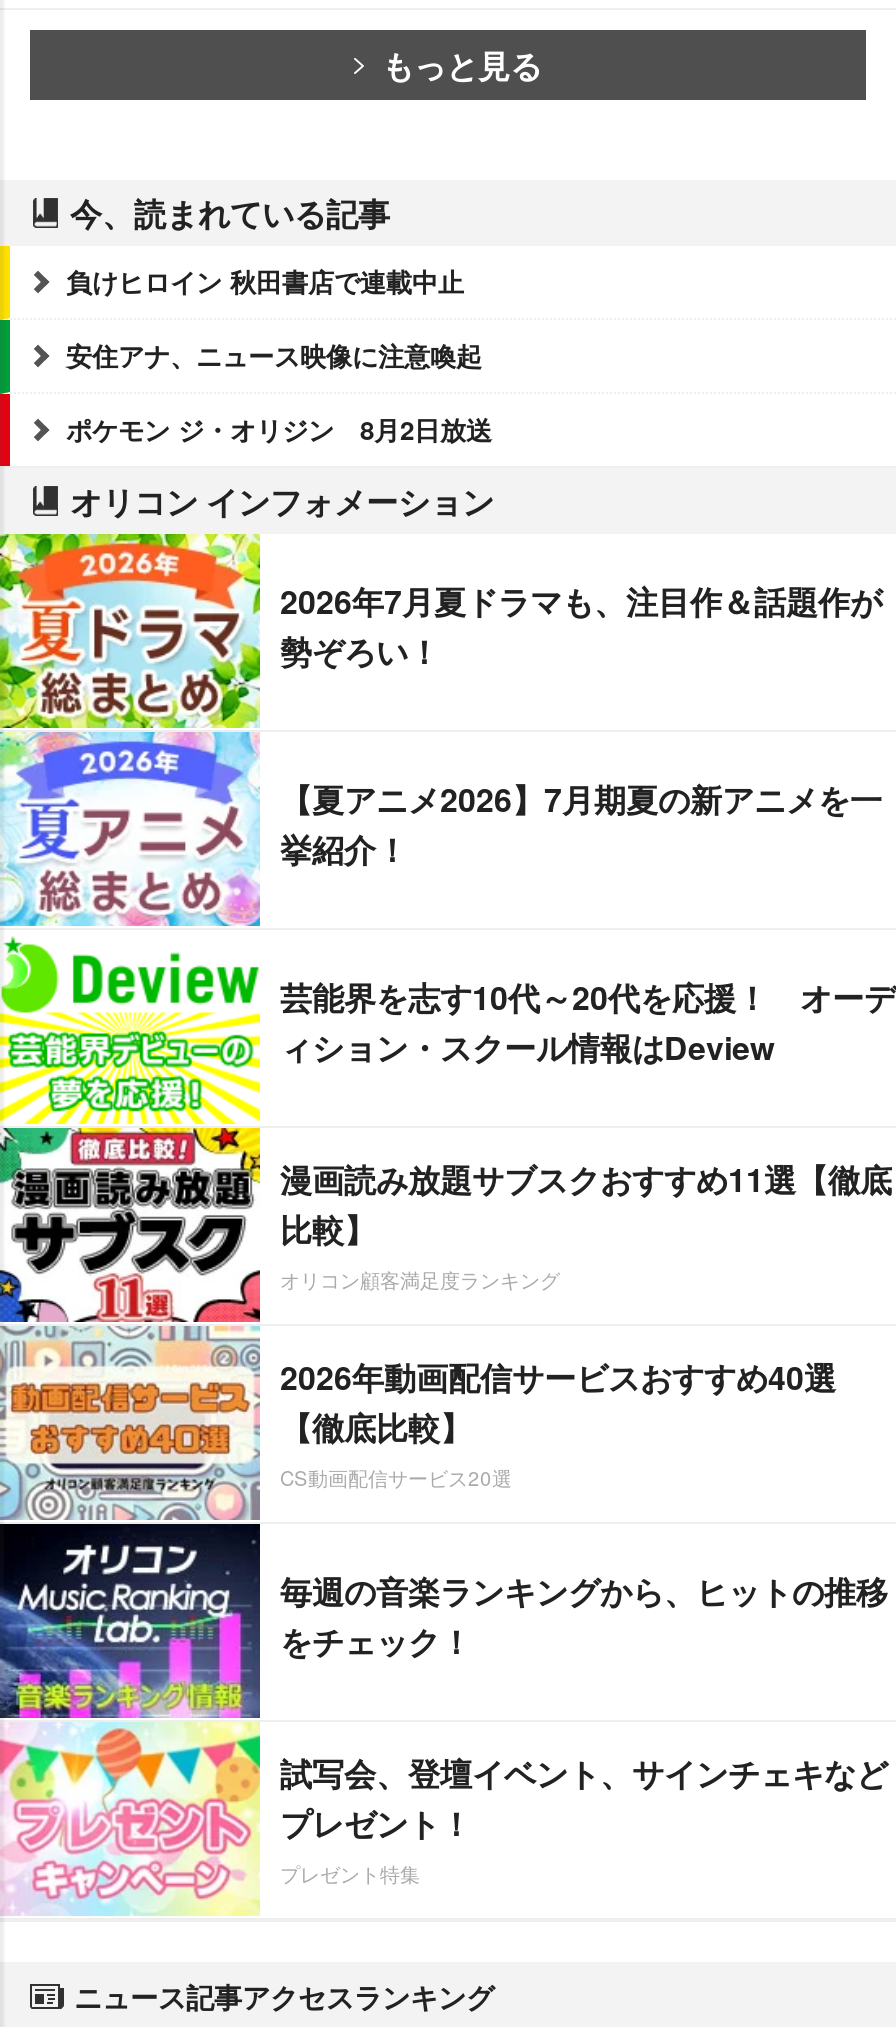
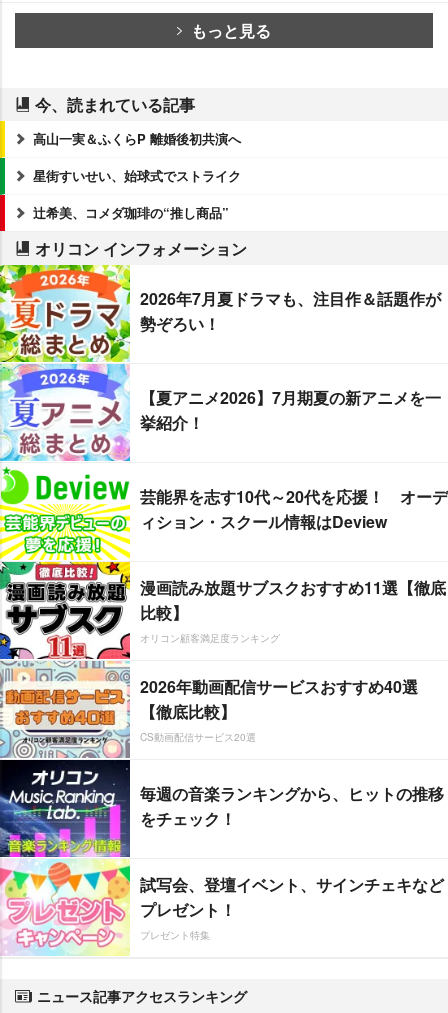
- 負けヒロイン 秋田書店で連載中止
+ 高山一実＆ふくらP 離婚後初共演へ

- 安住アナ、ニュース映像に注意喚起
+ 星街すいせい、始球式でストライク

- ポケモン ジ・オリジン 8月2日放送
+ 辻希美、コメダ珈琲の“推し商品”
